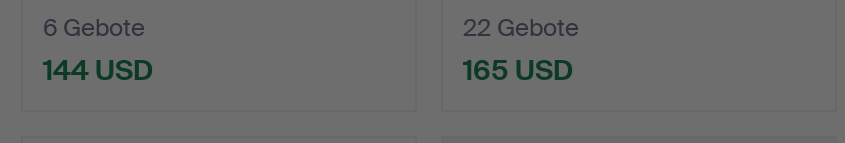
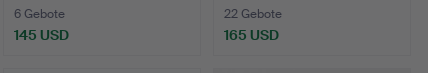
- 144 USD
+ 145 USD
